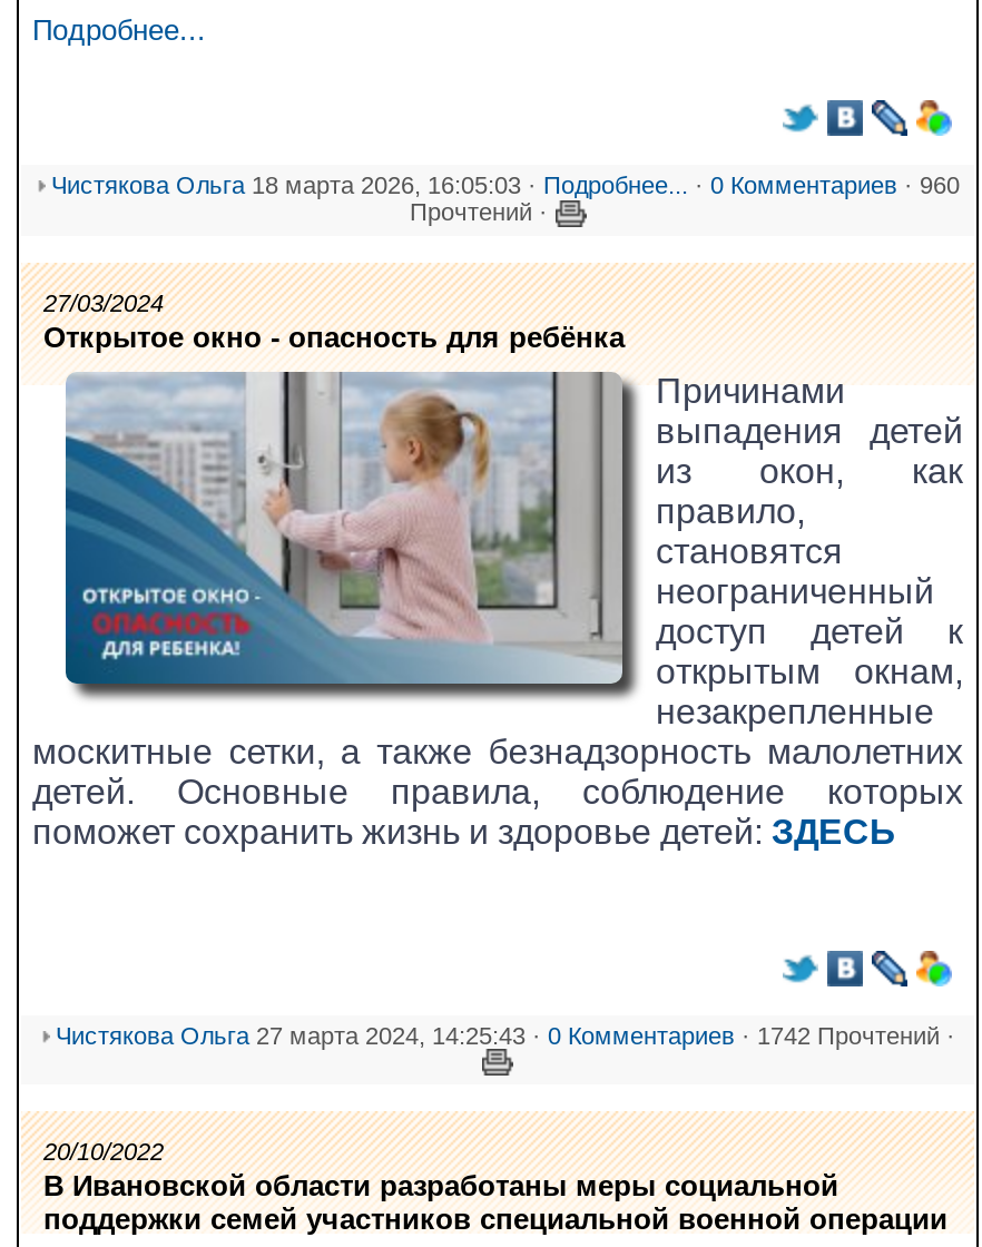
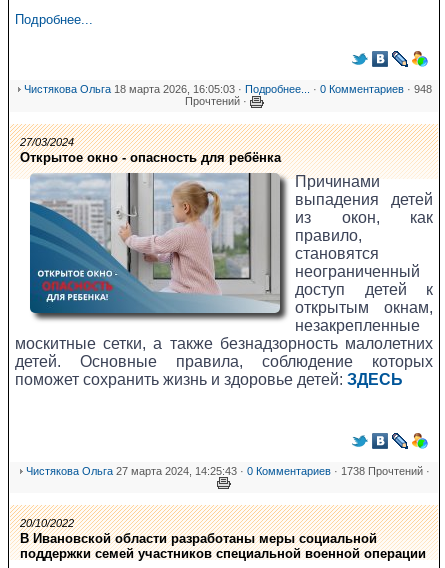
- Чистякова Ольга 18 марта 2026, 16:05:03 · Подробнее... · 0 Комментариев · 960
+ Чистякова Ольга 18 марта 2026, 16:05:03 · Подробнее... · 0 Комментариев · 948

- Чистякова Ольга 27 марта 2024, 14:25:43 · 0 Комментариев · 1742 Прочтений ·
+ Чистякова Ольга 27 марта 2024, 14:25:43 · 0 Комментариев · 1738 Прочтений ·
